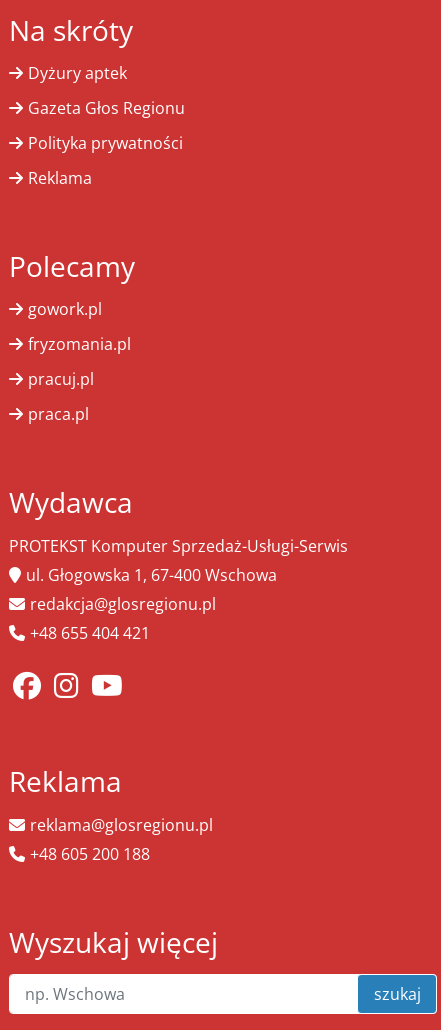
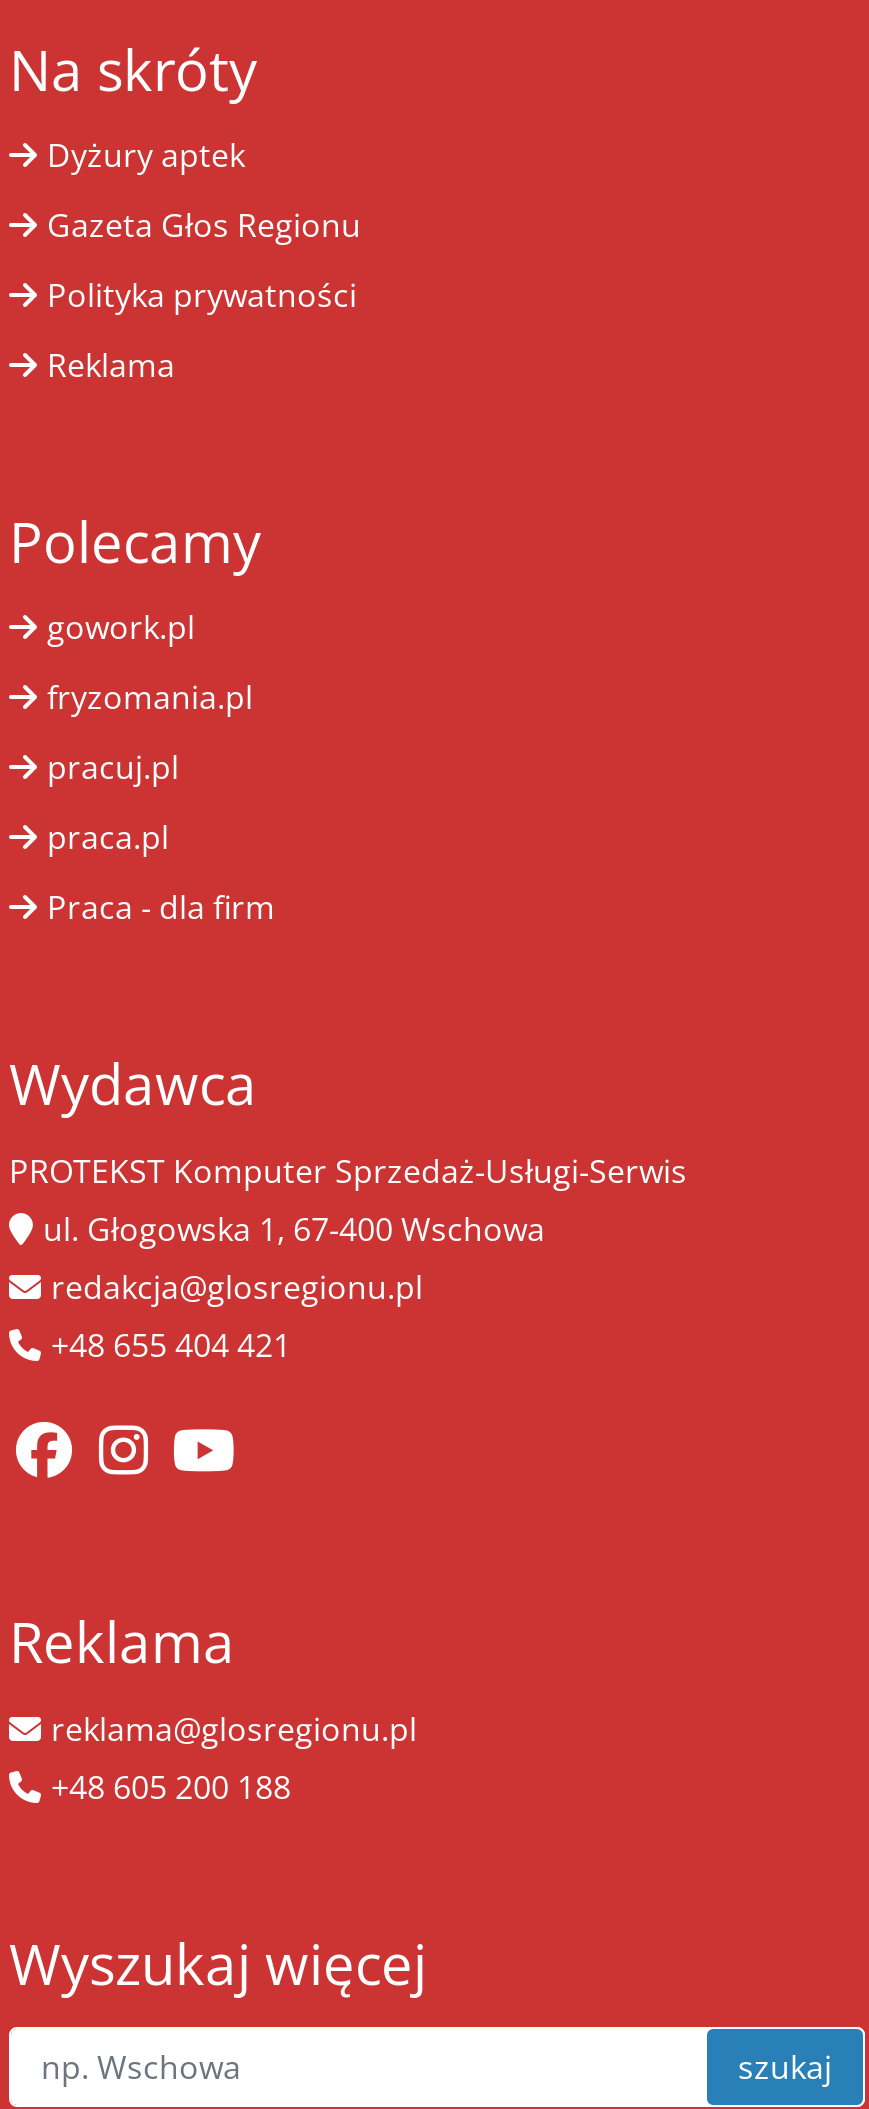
+ Praca - dla firm
